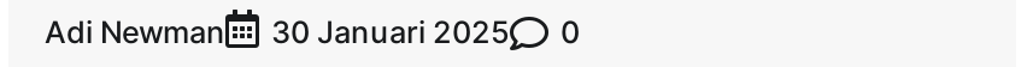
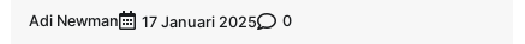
- Adi Newman 30 Januari 2025 0
+ Adi Newman 17 Januari 2025 0
